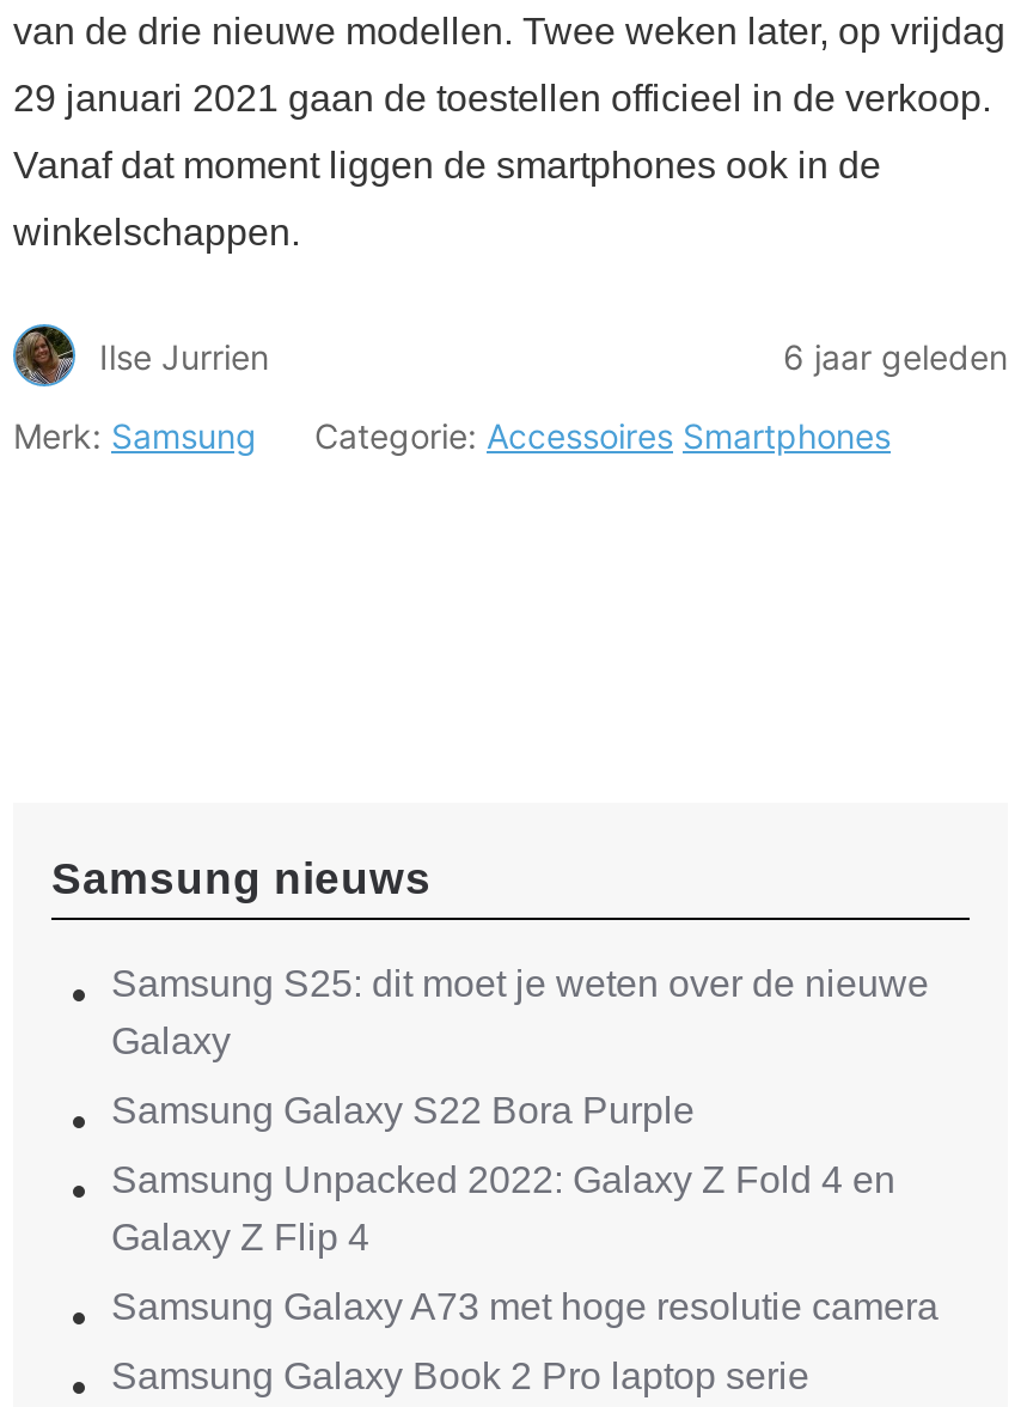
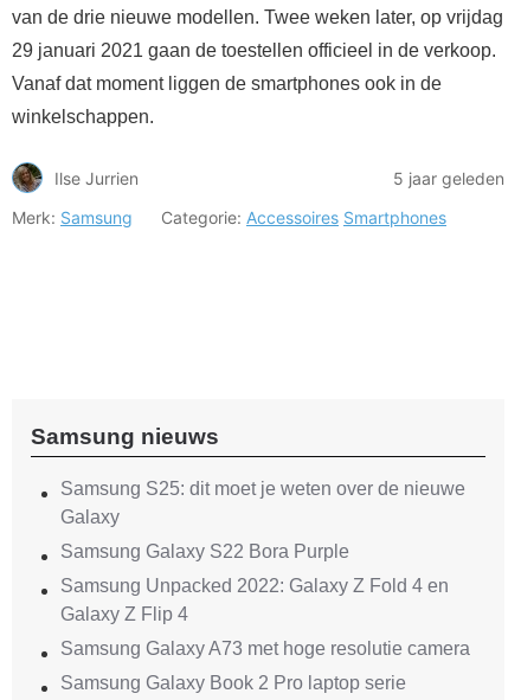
- 6 jaar geleden
+ 5 jaar geleden
